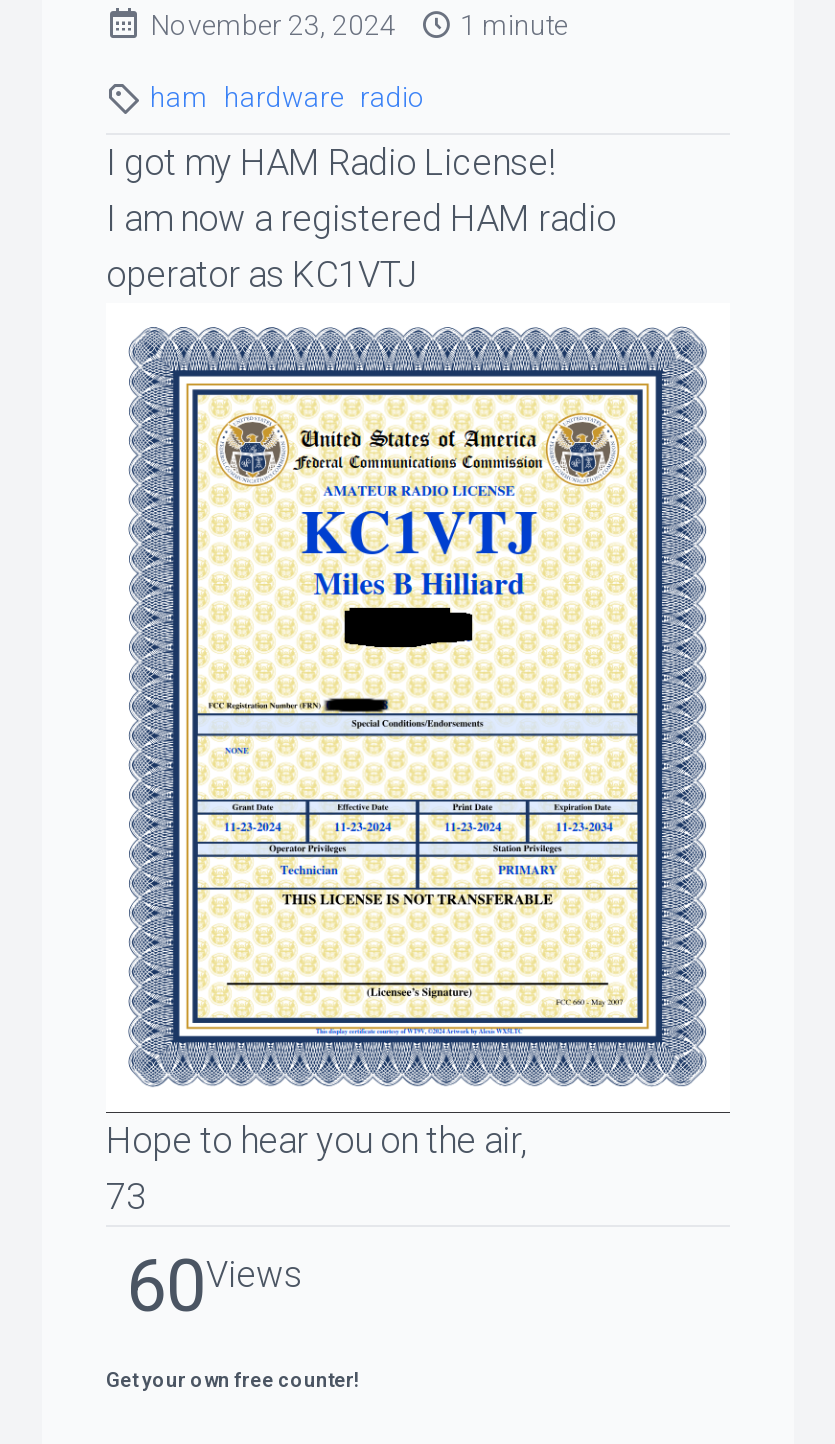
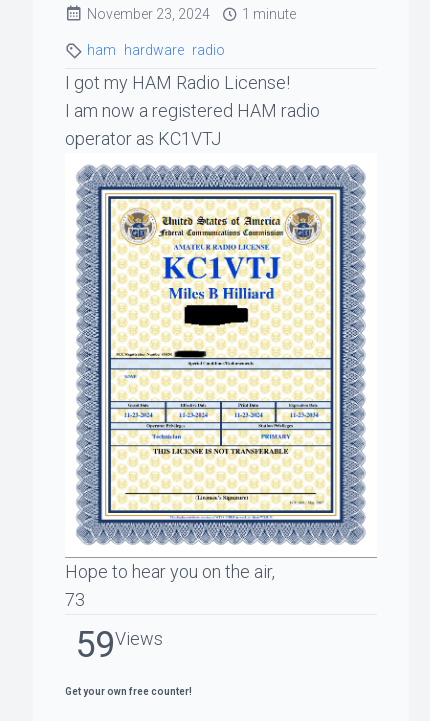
- 60Views
+ 59Views
